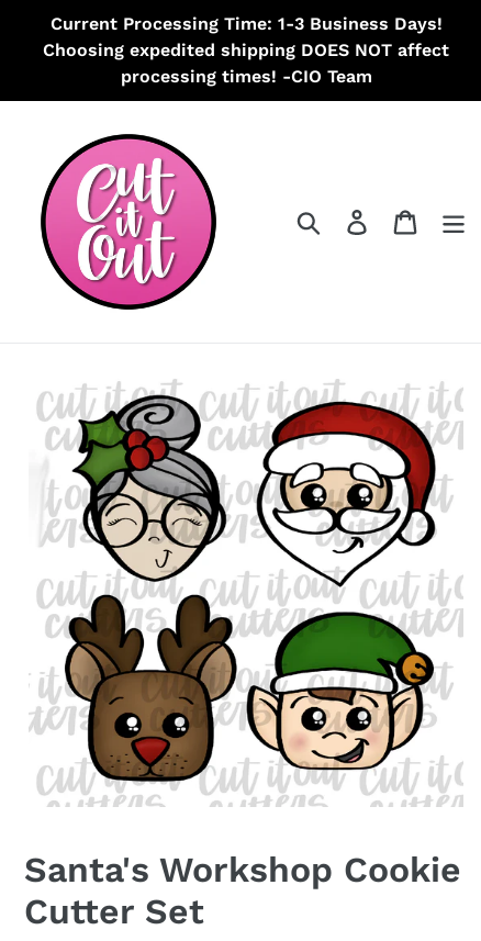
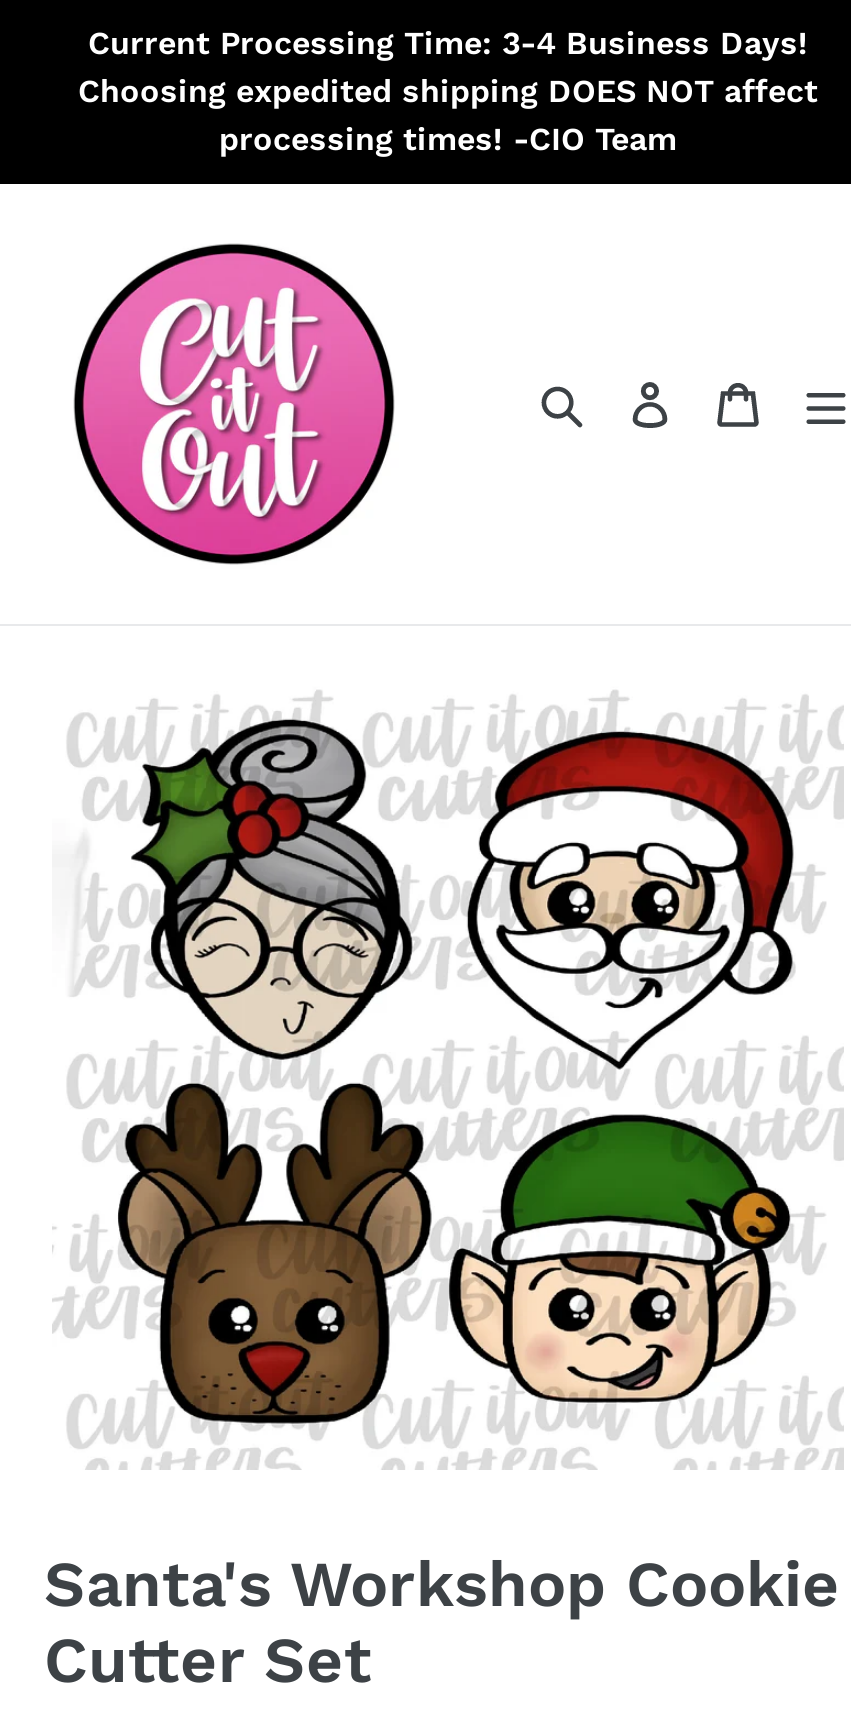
- Current Processing Time: 1-3 Business Days!
+ Current Processing Time: 3-4 Business Days!
